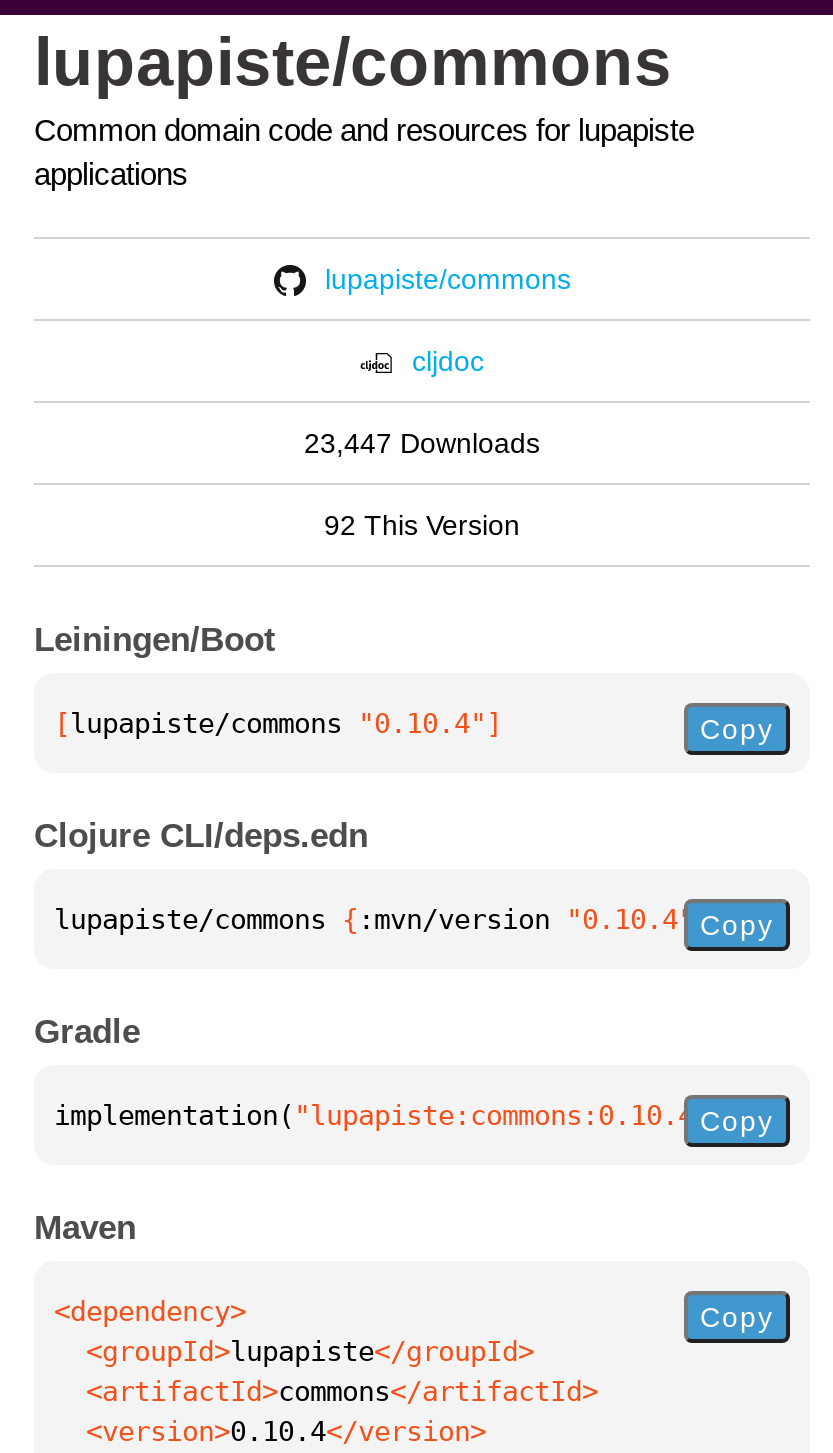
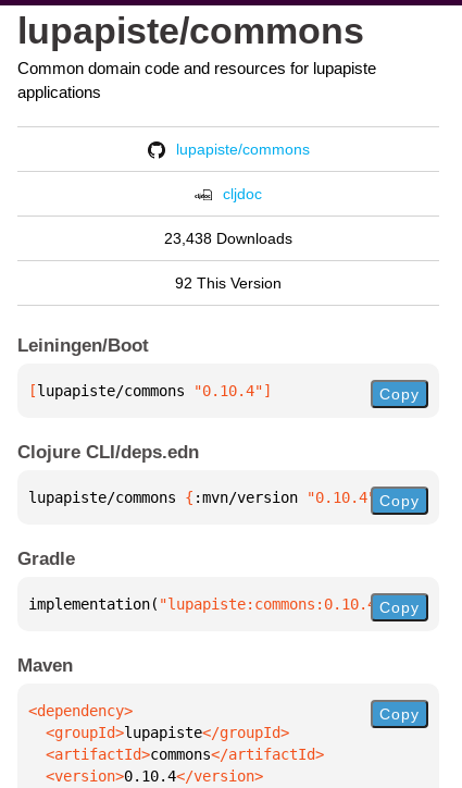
- 23,447 Downloads
+ 23,438 Downloads
